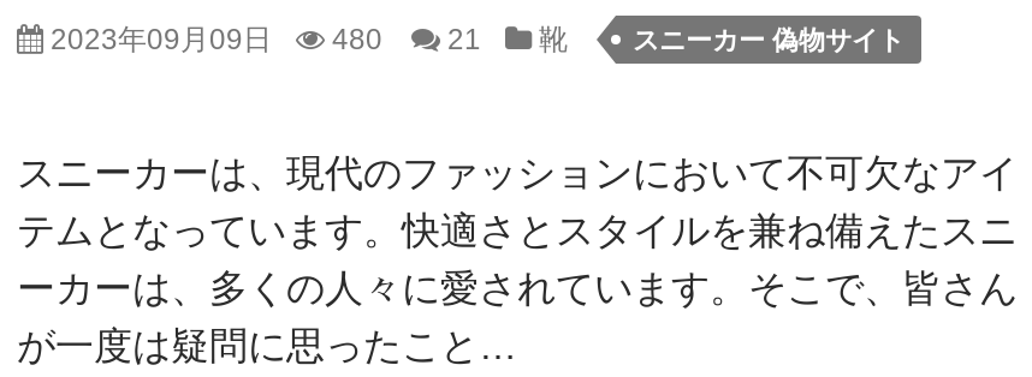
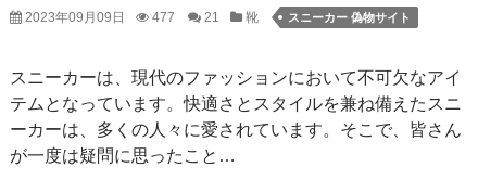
- 480
+ 477
